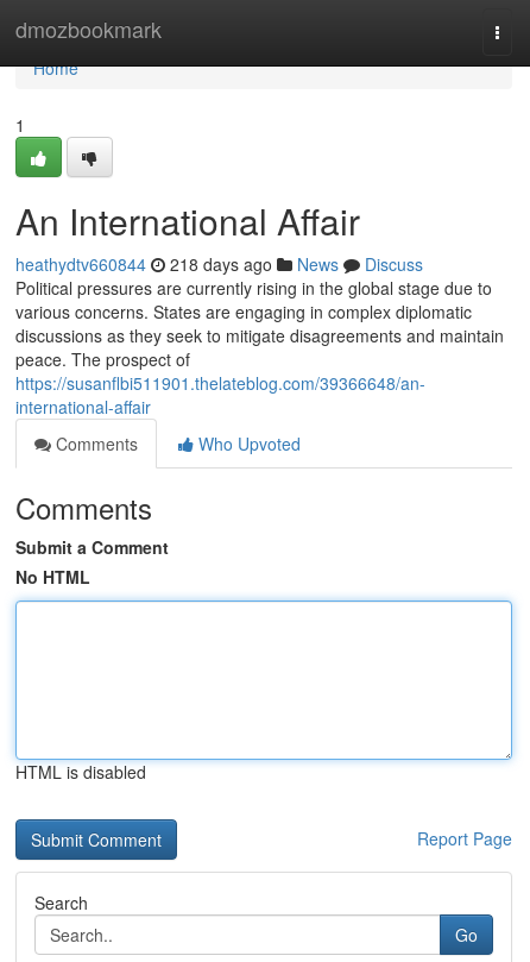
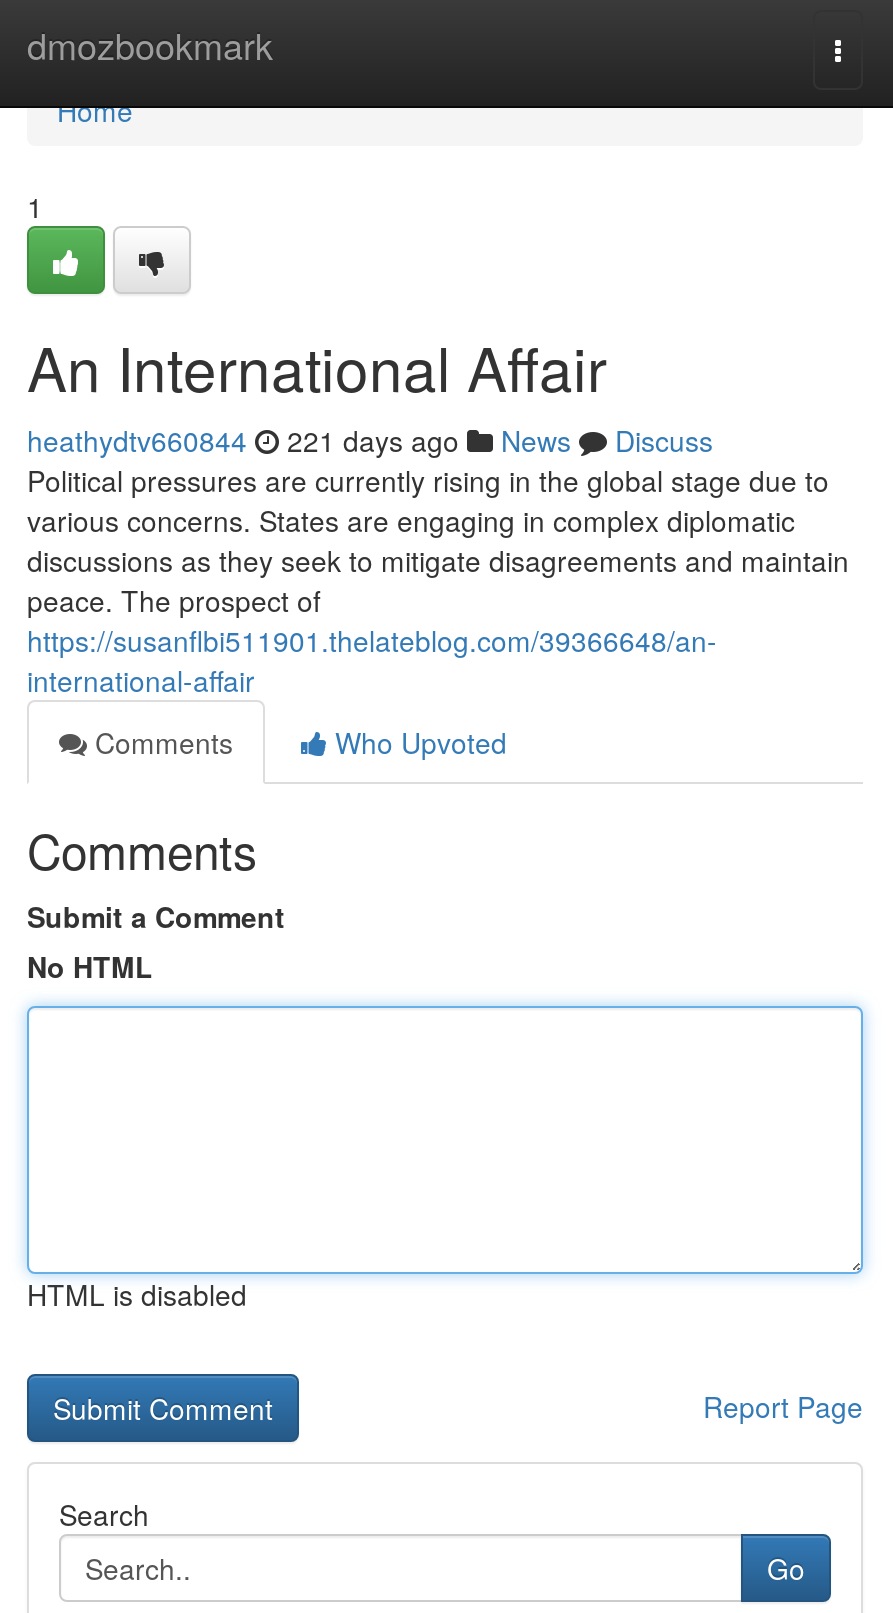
- heathydtv660844 218 days ago News Discuss
+ heathydtv660844 221 days ago News Discuss
